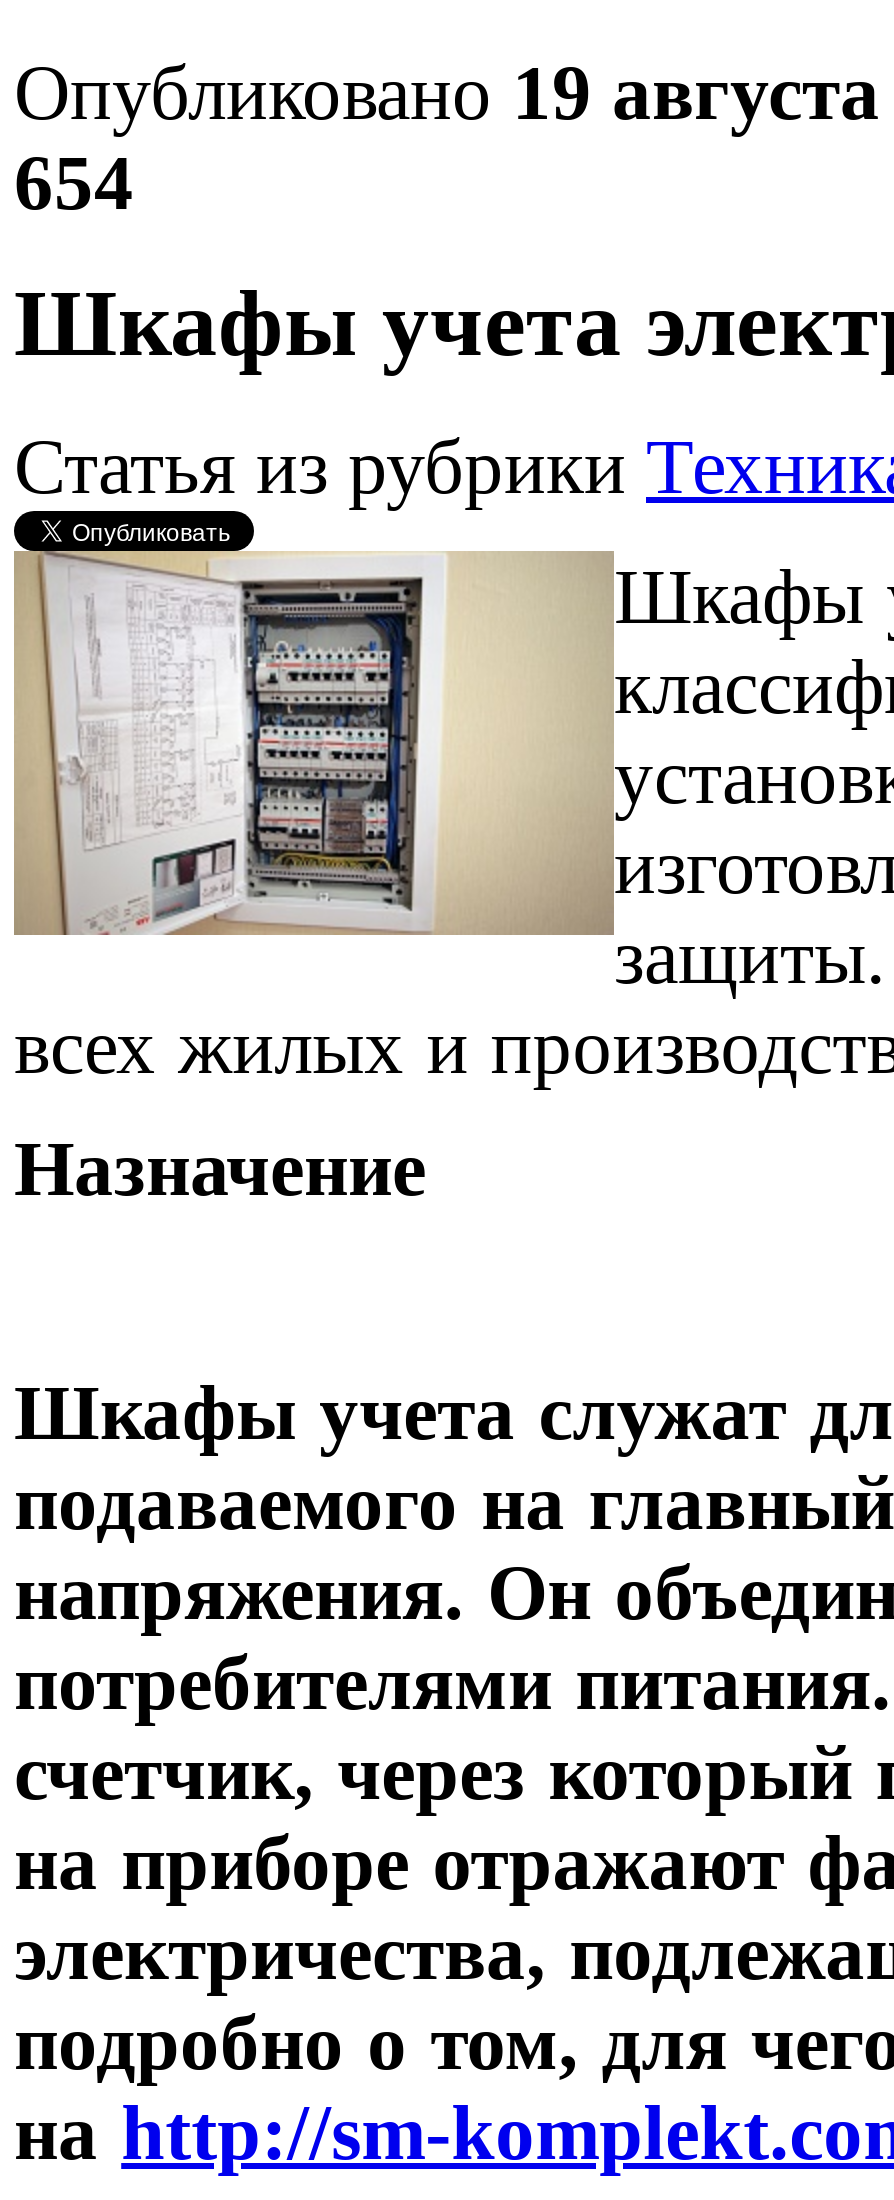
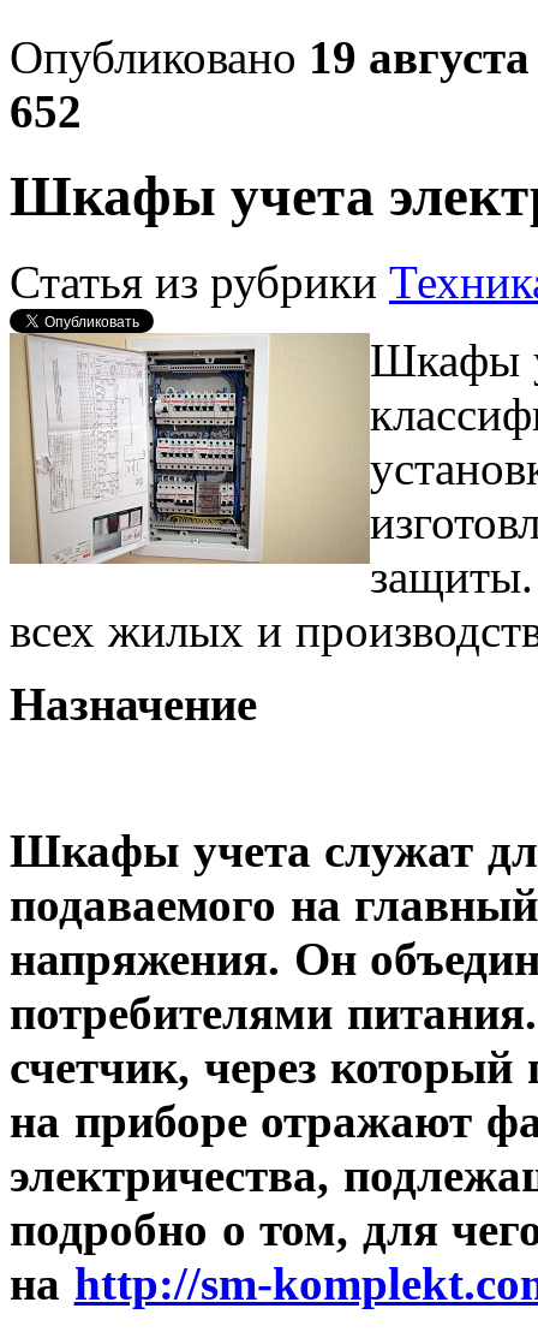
- 654
+ 652
